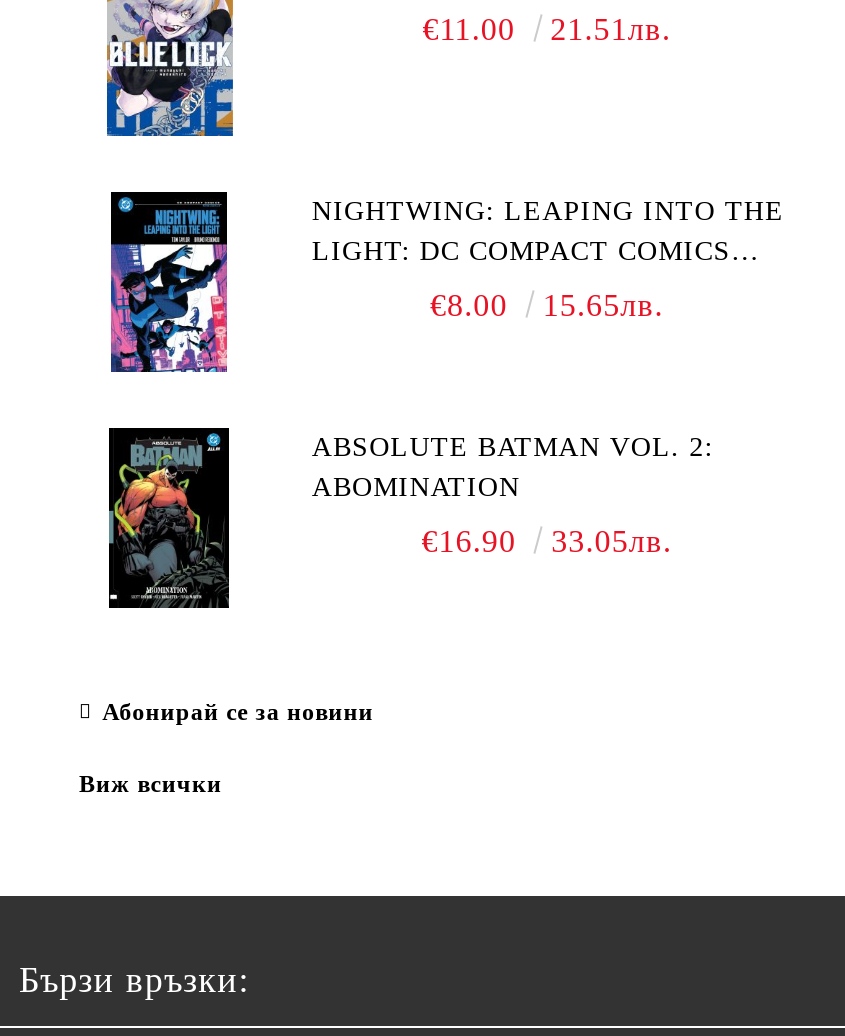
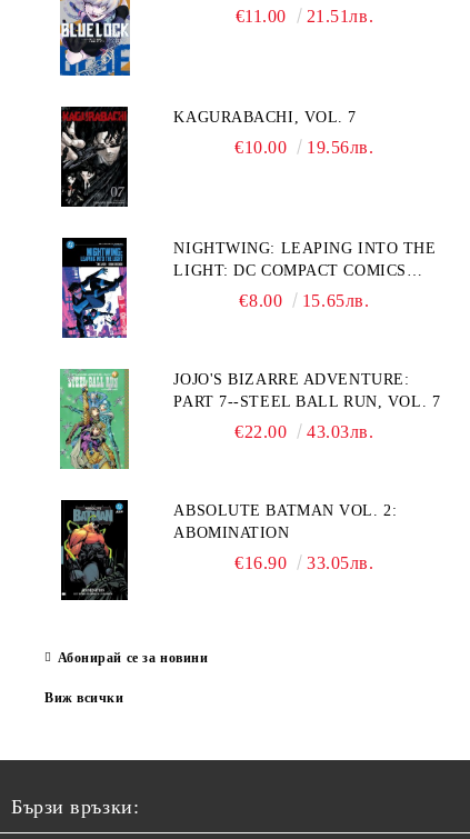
+ [image]

+ KAGURABACHI, VOL. 7
+ €10.00
+ 19.56лв.

+ [image]
+ JOJO'S BIZARRE ADVENTURE:
+ PART 7--STEEL BALL RUN, VOL. 7
+ €22.00
+ 43.03лв.
